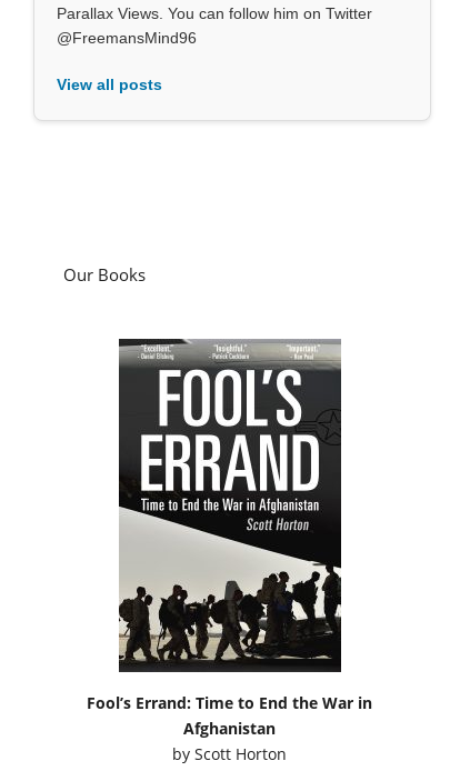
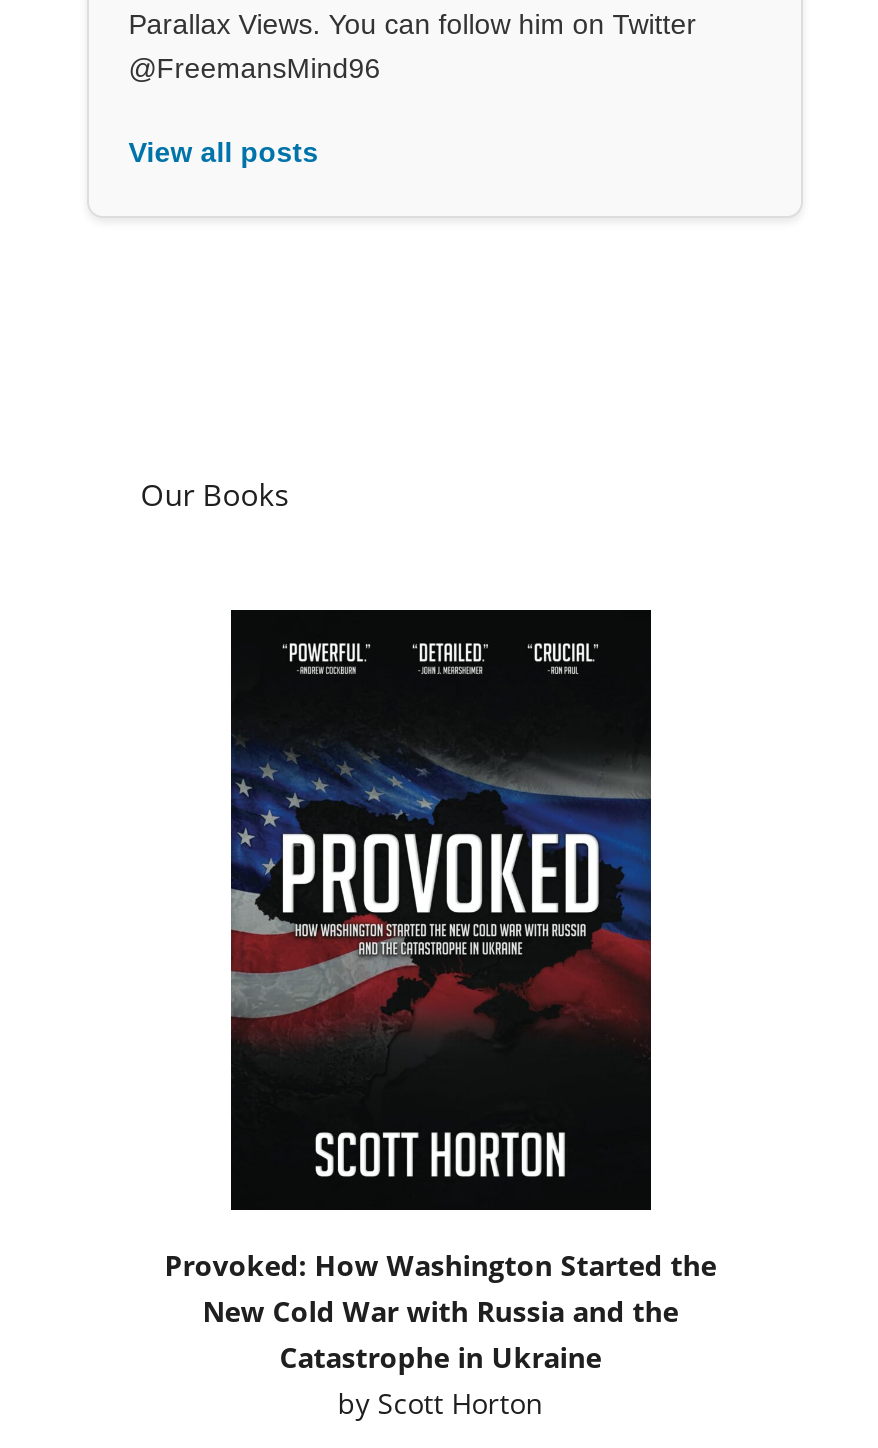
- [image]
- Fool’s Errand: Time to End the War in
- Afghanistan
+ [image]
+ Provoked: How Washington Started the
+ New Cold War with Russia and the
+ Catastrophe in Ukraine
